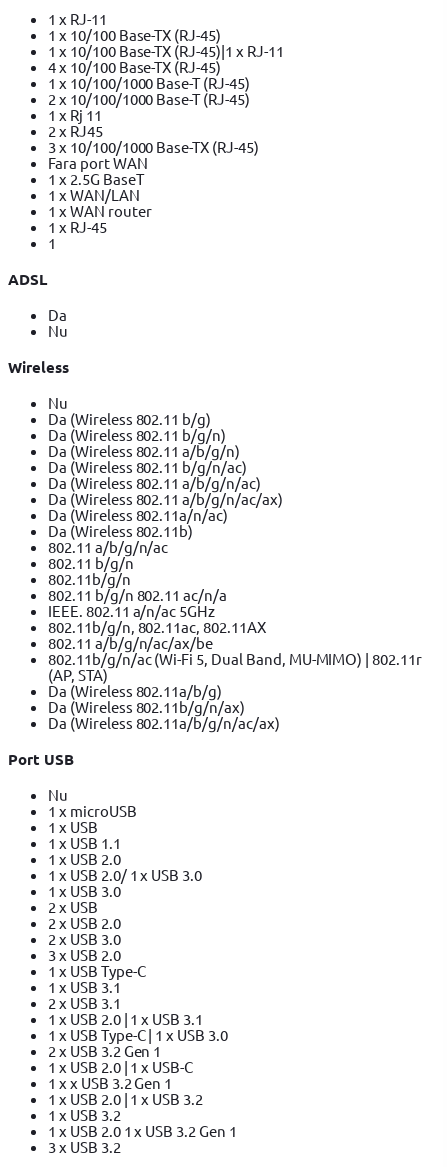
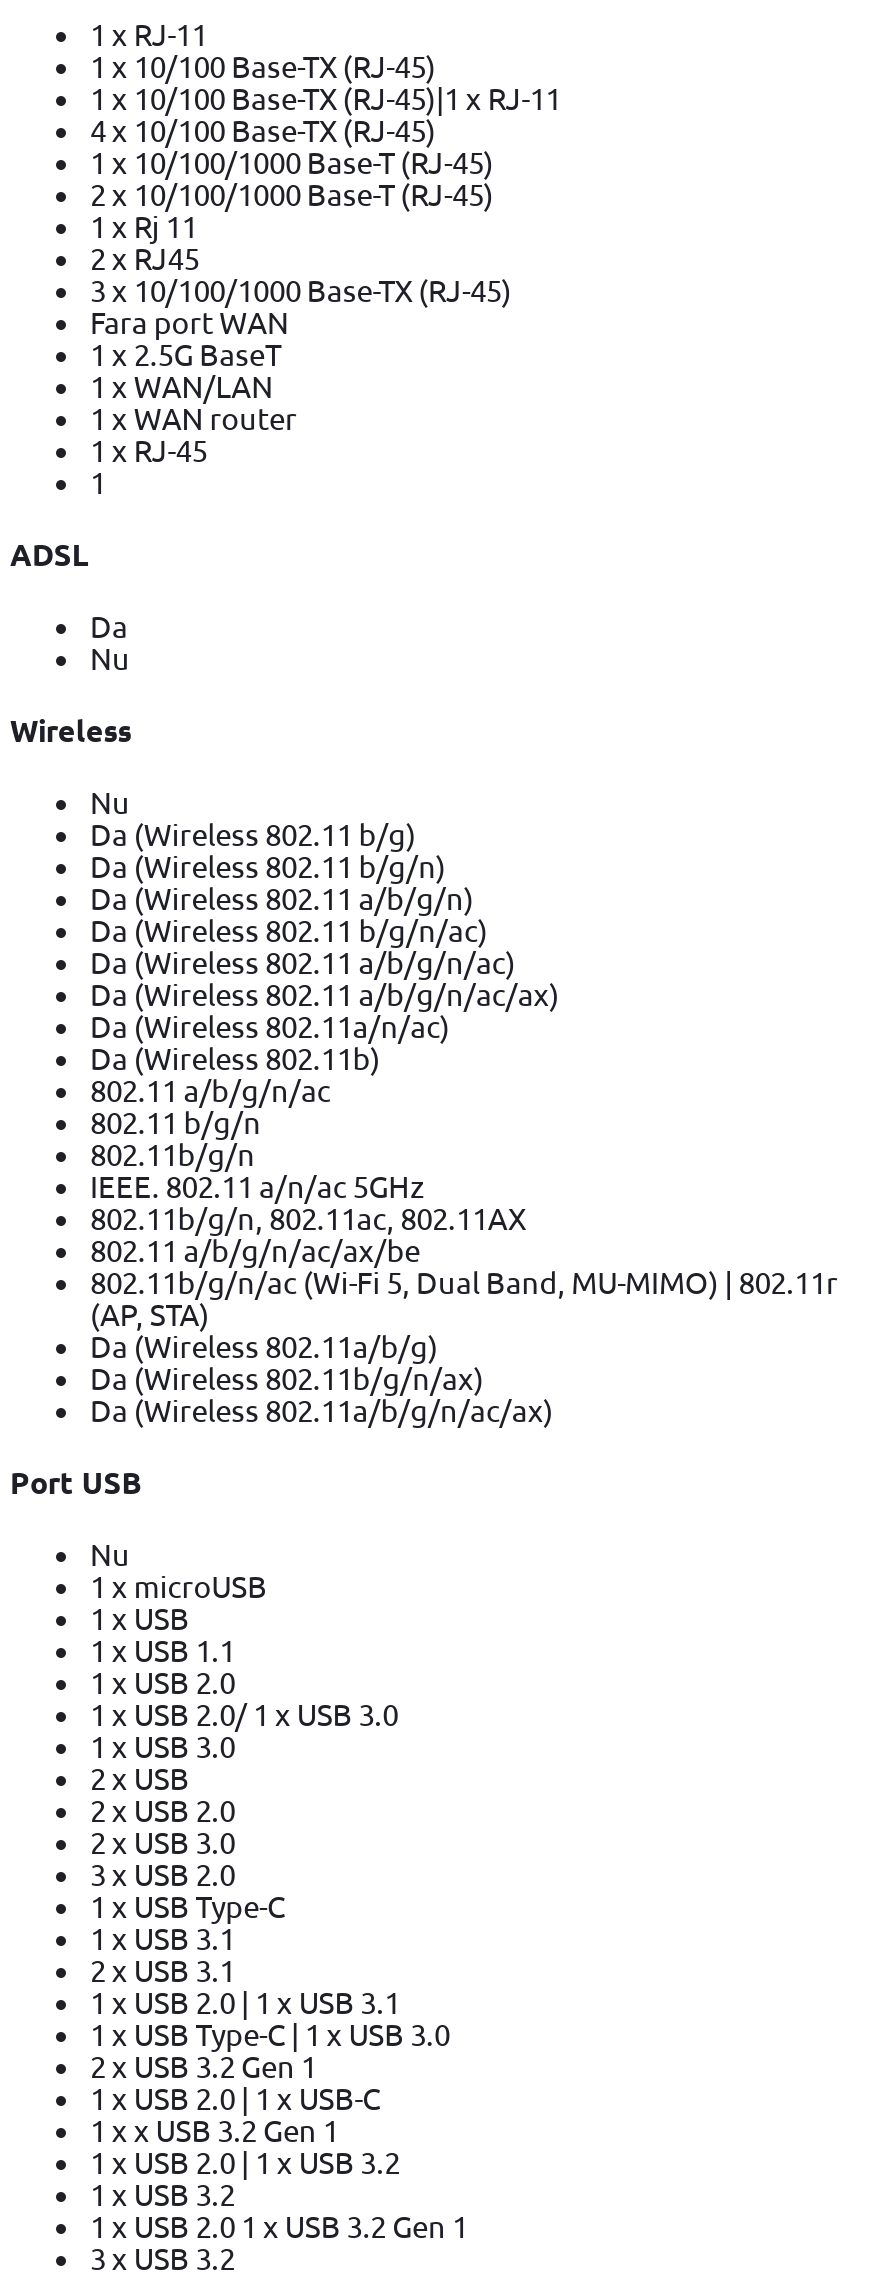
- 802.11 b/g/n 802.11 ac/n/a
